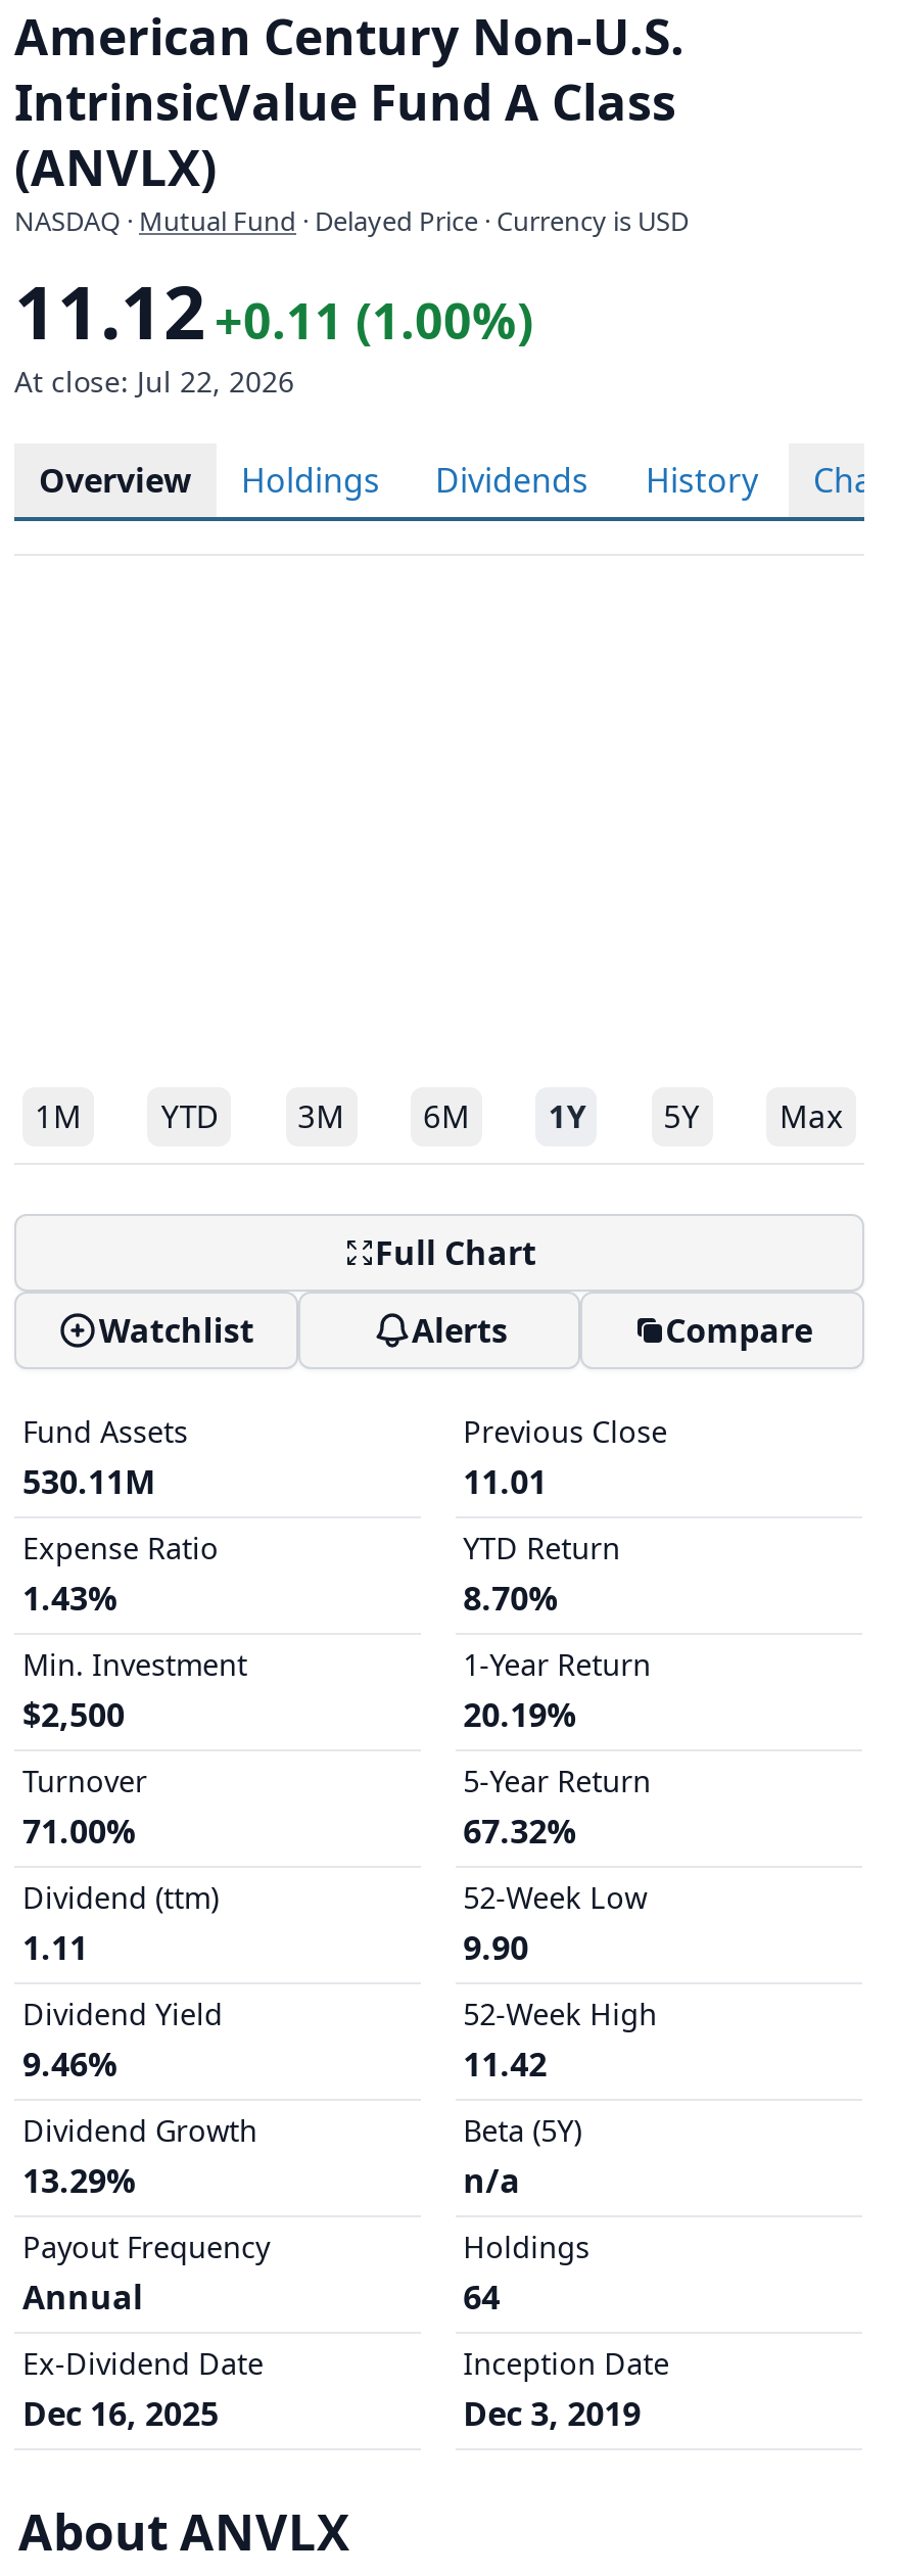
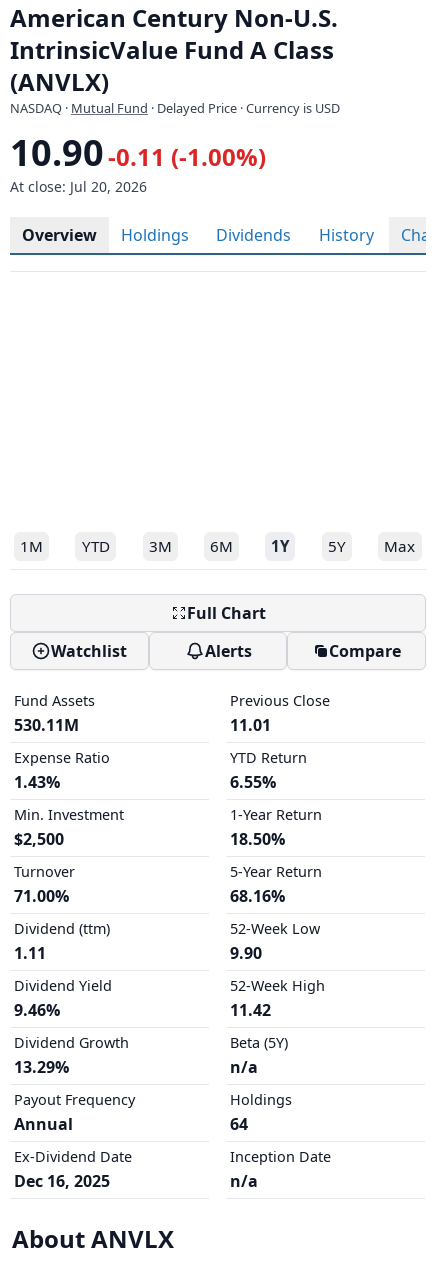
- 11.12 +0.11 (1.00%)
+ 10.90 -0.11 (-1.00%)

- At close: Jul 22, 2026
+ At close: Jul 20, 2026

- 8.70%
+ 6.55%

- 20.19%
+ 18.50%

- 67.32%
+ 68.16%

- Dec 3, 2019
+ n/a
